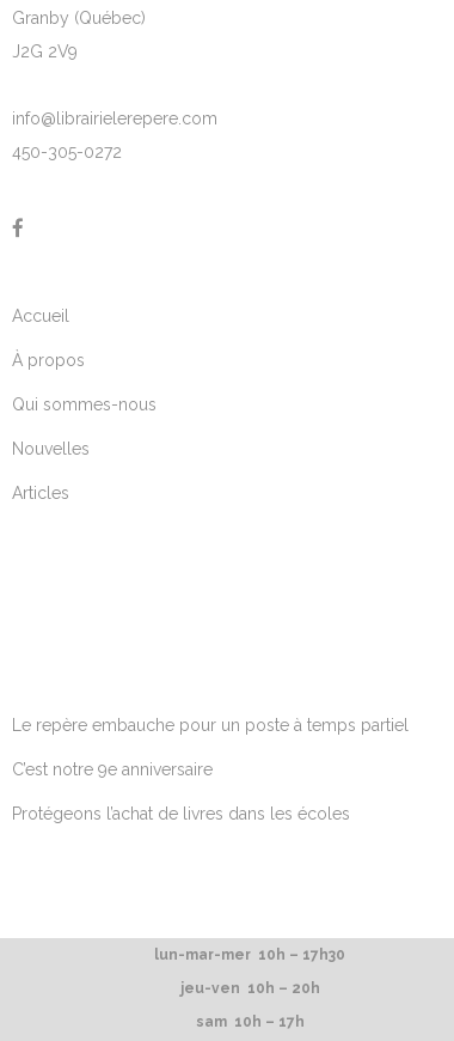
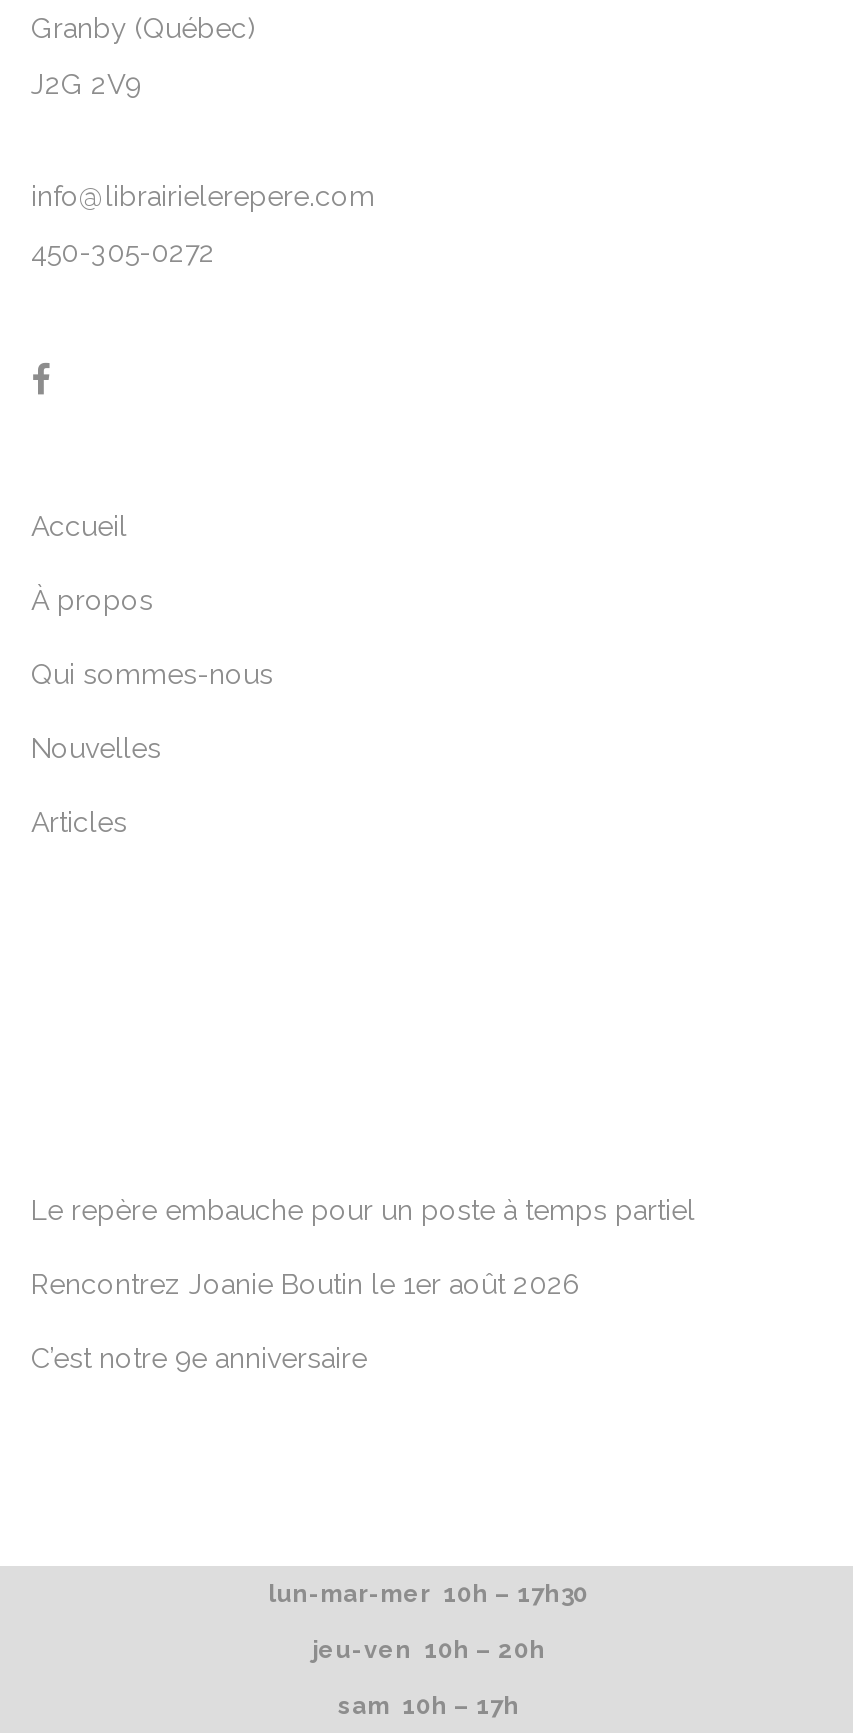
+ Rencontrez Joanie Boutin le 1er août 2026

moved down: C’est notre 9e anniversaire

- Protégeons l’achat de livres dans les écoles
